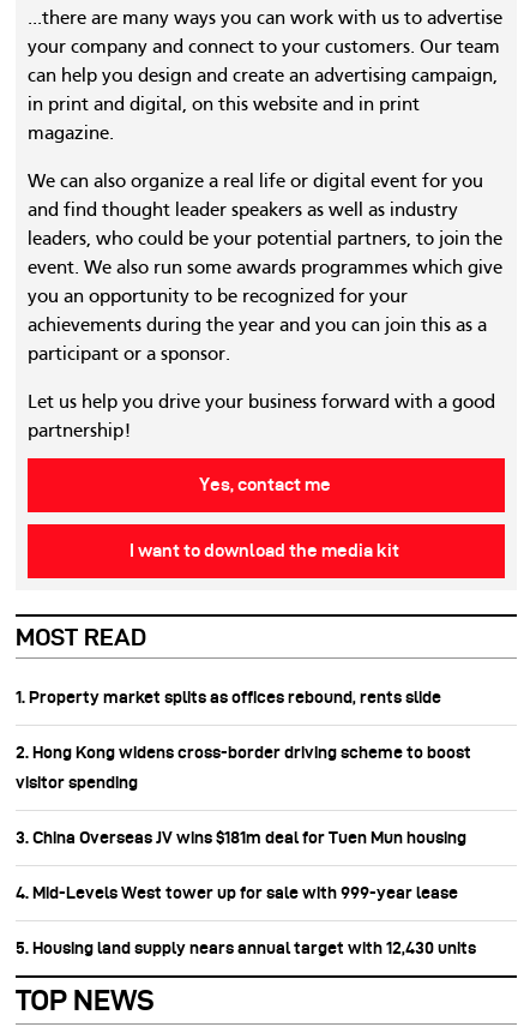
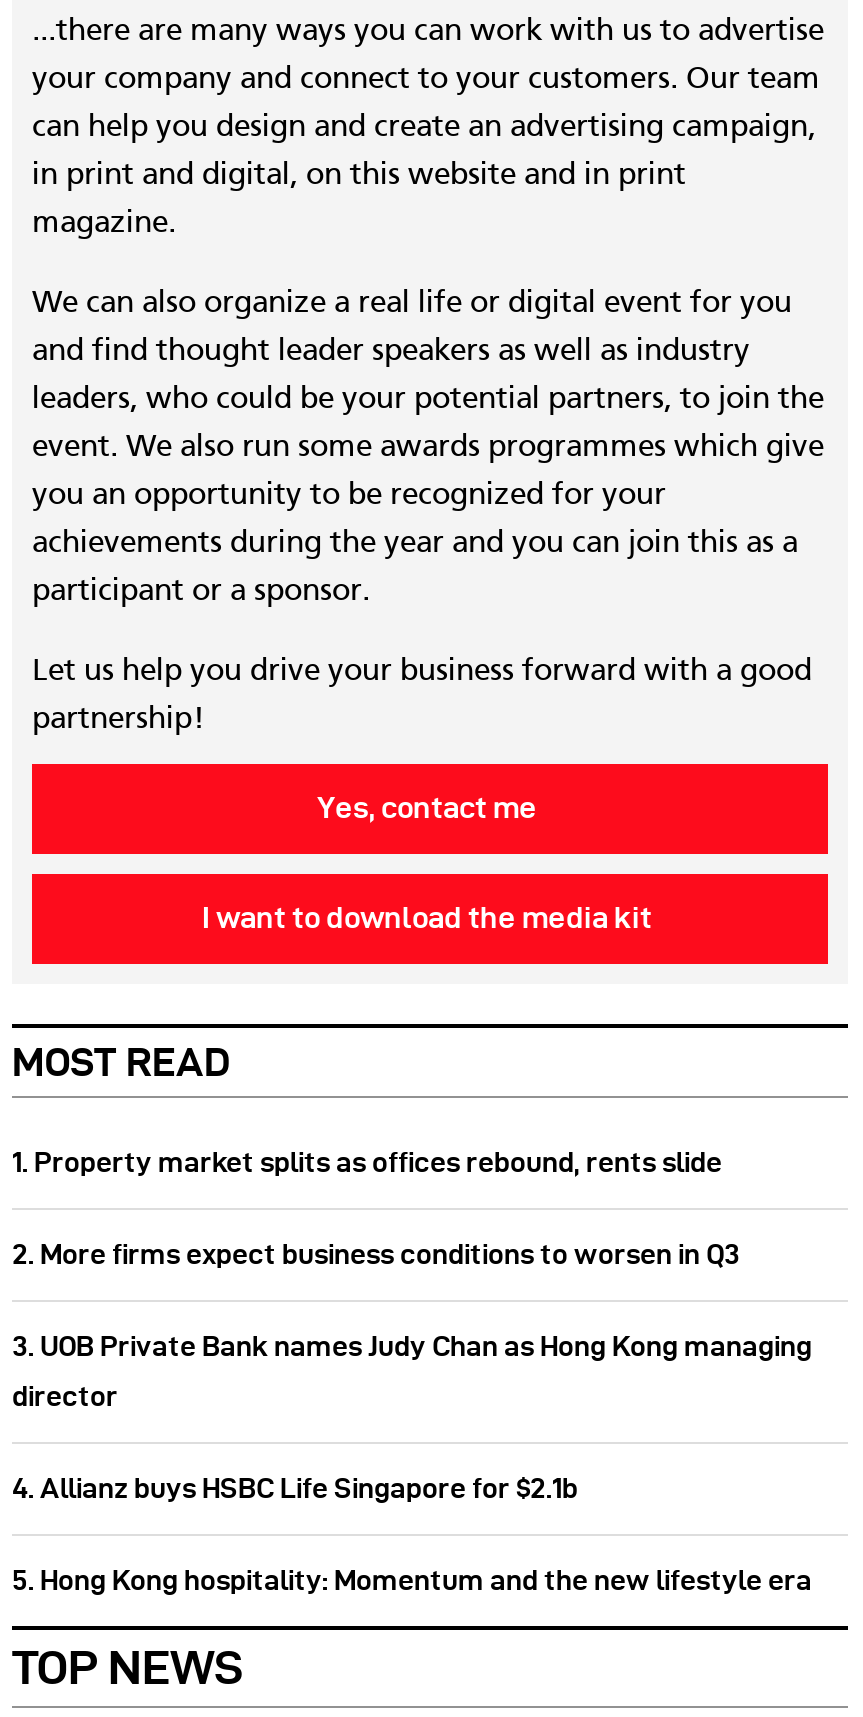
- 2. Hong Kong widens cross-border driving scheme to boost
+ 2. More firms expect business conditions to worsen in Q3

- visitor spending
+ 3. UOB Private Bank names Judy Chan as Hong Kong managing

- 3. China Overseas JV wins $181m deal for Tuen Mun housing
+ director

- 4. Mid-Levels West tower up for sale with 999-year lease
+ 4. Allianz buys HSBC Life Singapore for $2.1b

- 5. Housing land supply nears annual target with 12,430 units
+ 5. Hong Kong hospitality: Momentum and the new lifestyle era
